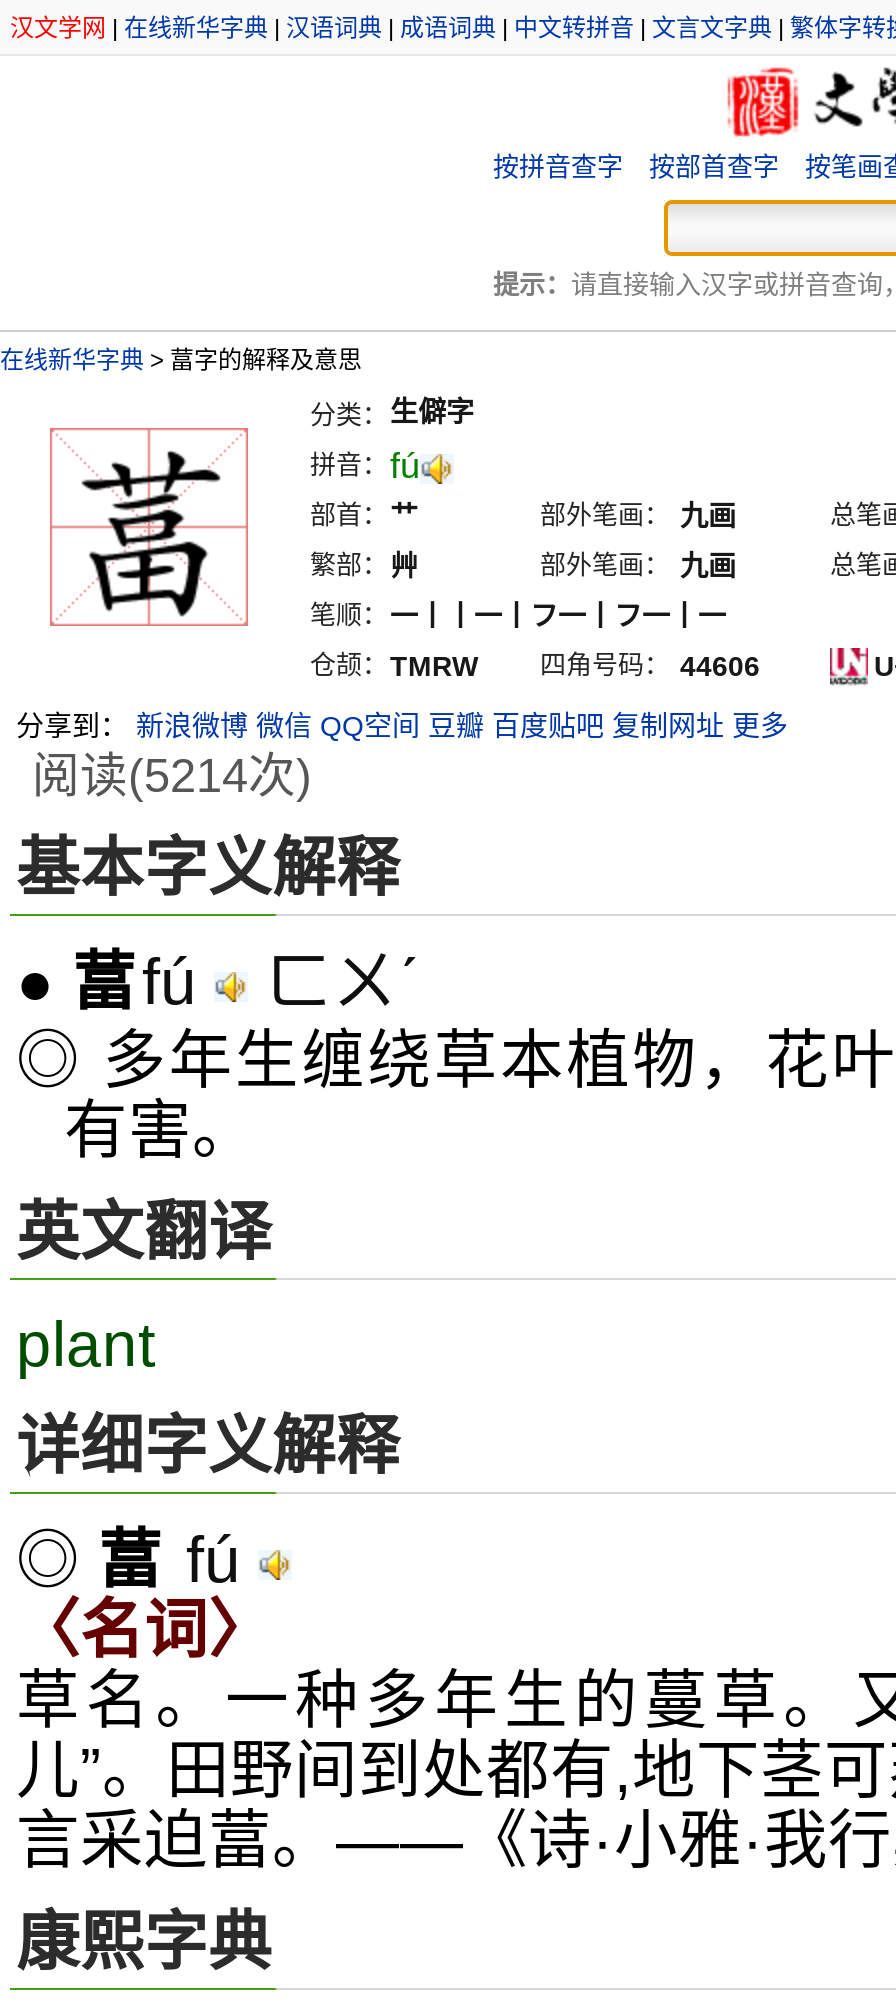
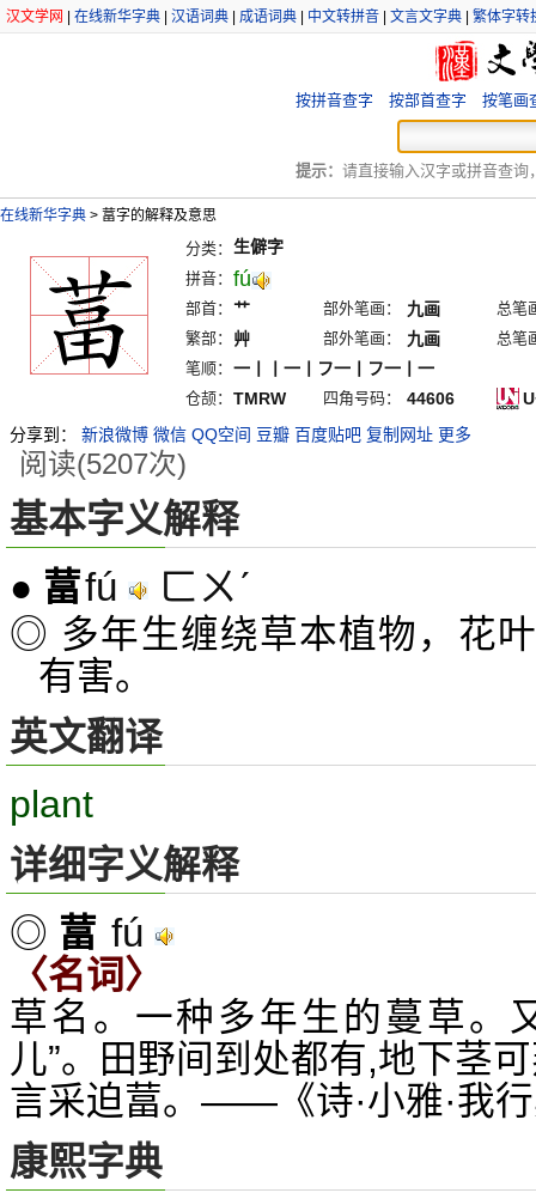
- 阅读(5214次)
+ 阅读(5207次)
